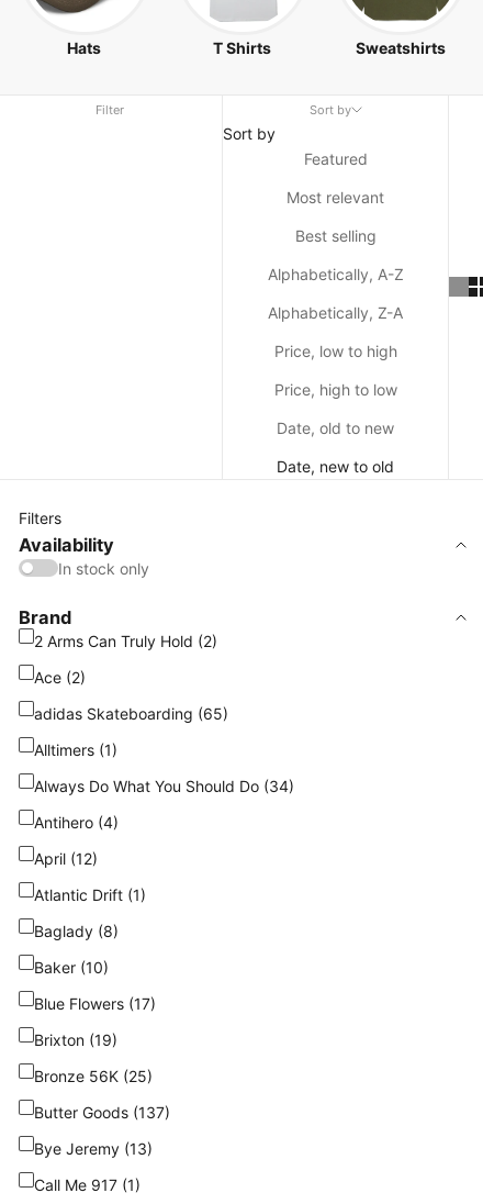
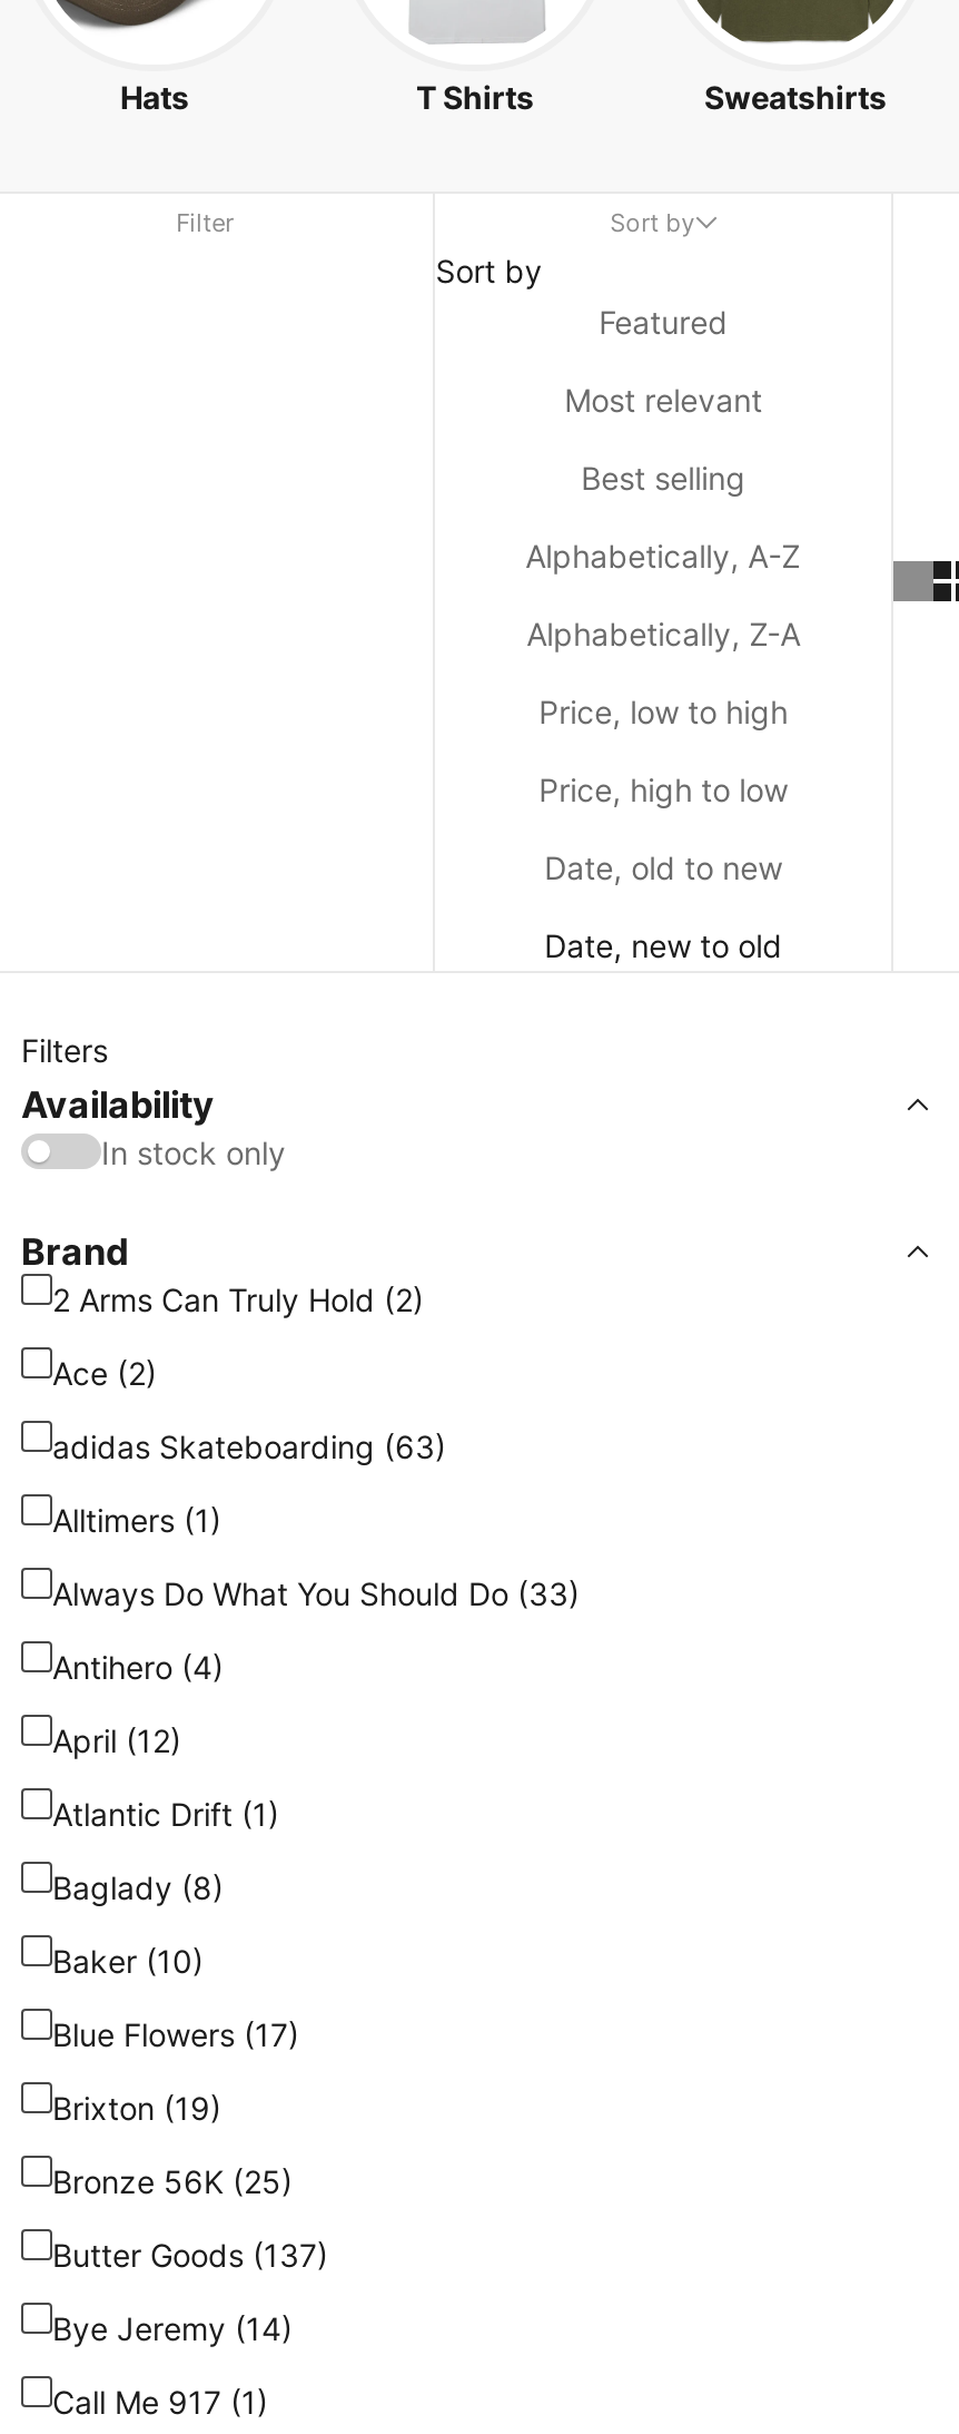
- adidas Skateboarding (65)
+ adidas Skateboarding (63)

- Always Do What You Should Do (34)
+ Always Do What You Should Do (33)

- Bye Jeremy (13)
+ Bye Jeremy (14)
